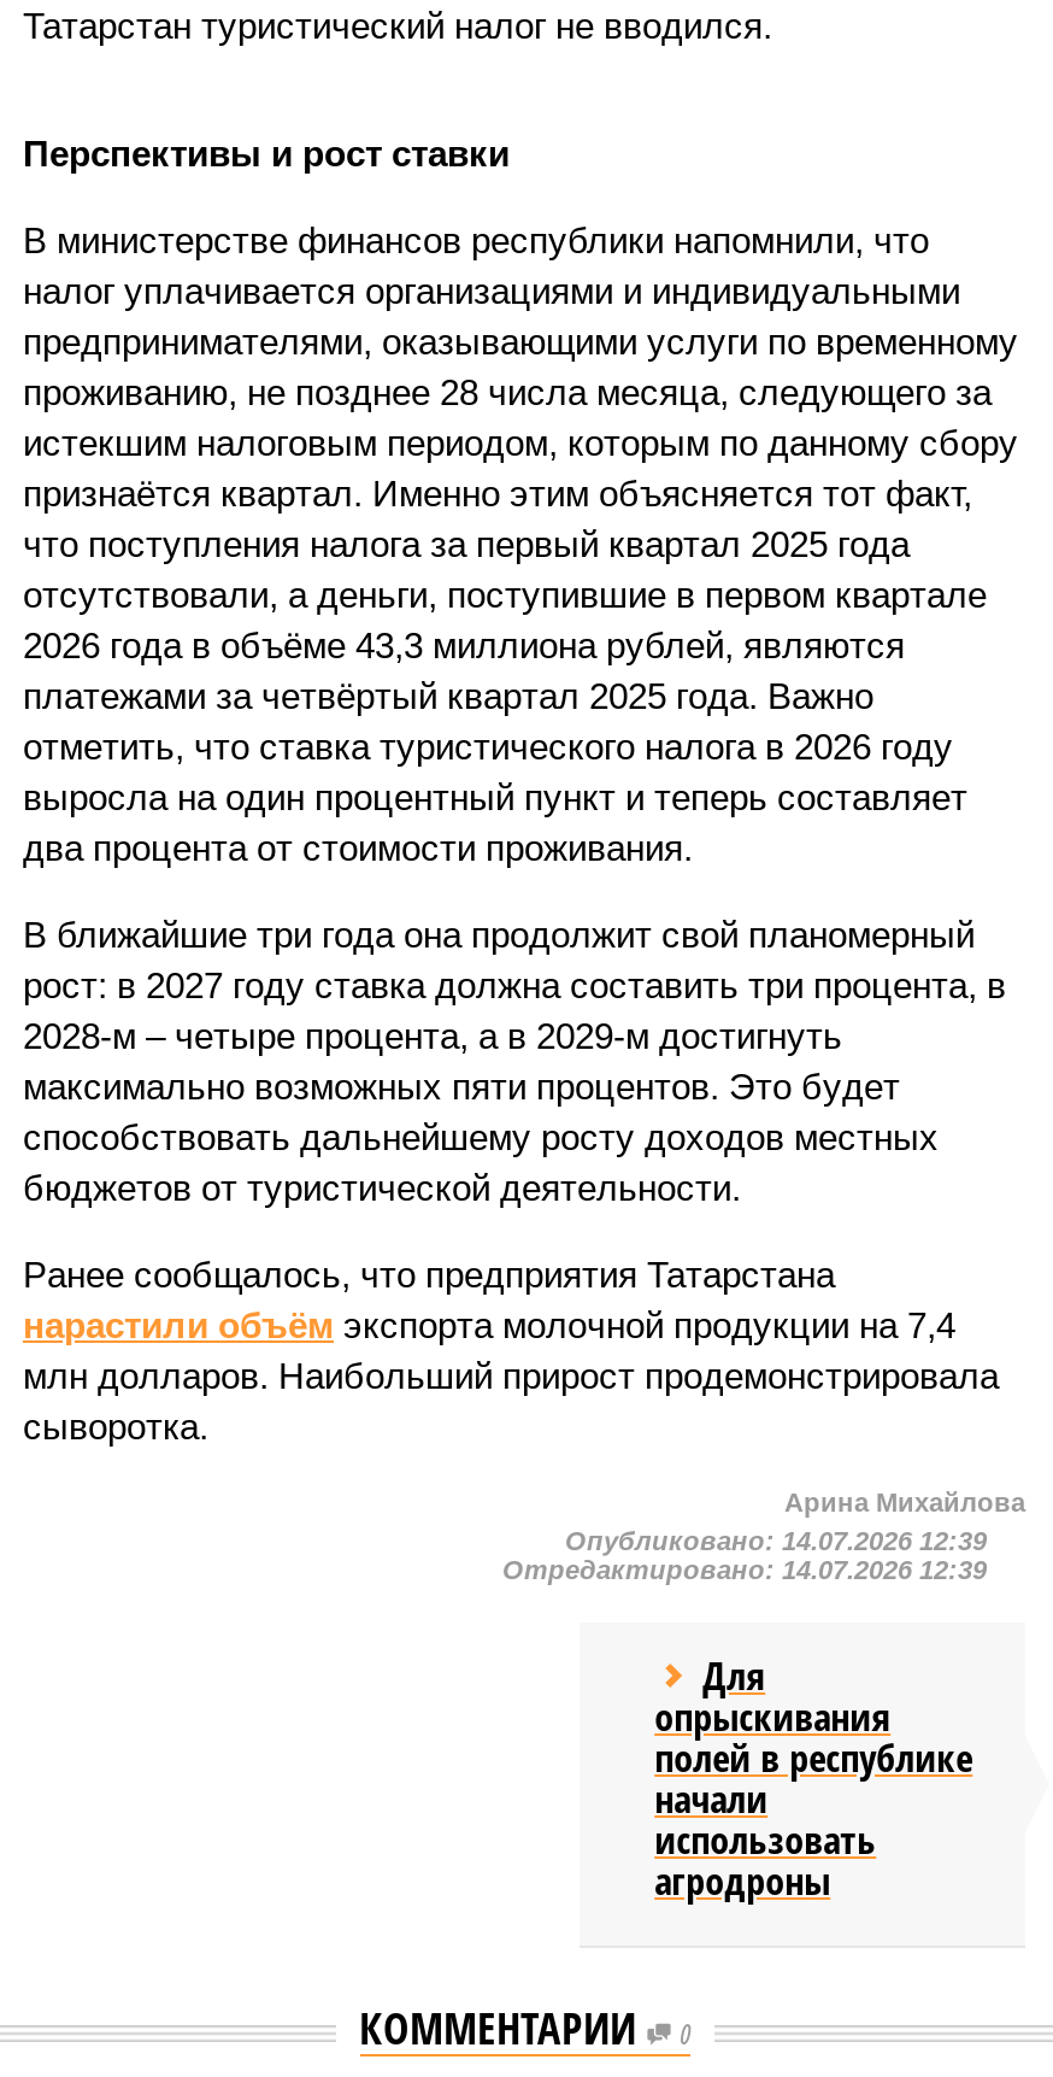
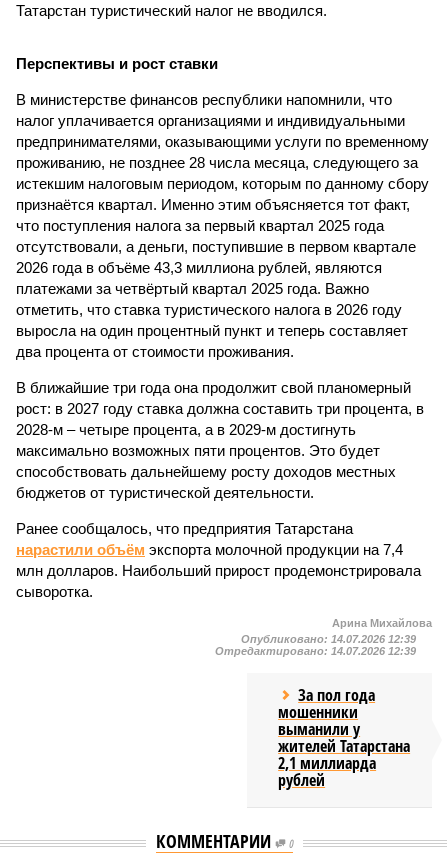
- Для
- опрыскивания
- полей в республике
- начали
- использовать
- агродроны
+ За пол года
+ мошенники
+ выманили у
+ жителей Татарстана
+ 2,1 миллиарда
+ рублей
